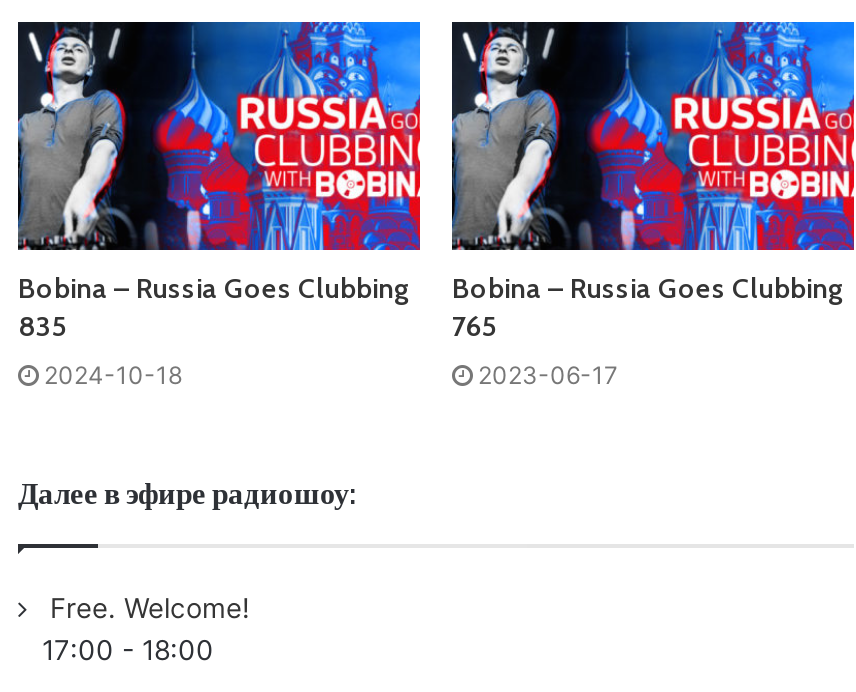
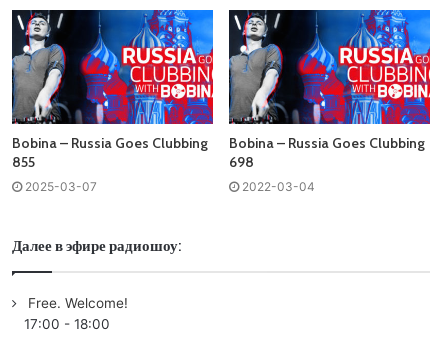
- 835
+ 855

- 765
+ 698

- 2024-10-18
+ 2025-03-07

- 2023-06-17
+ 2022-03-04
